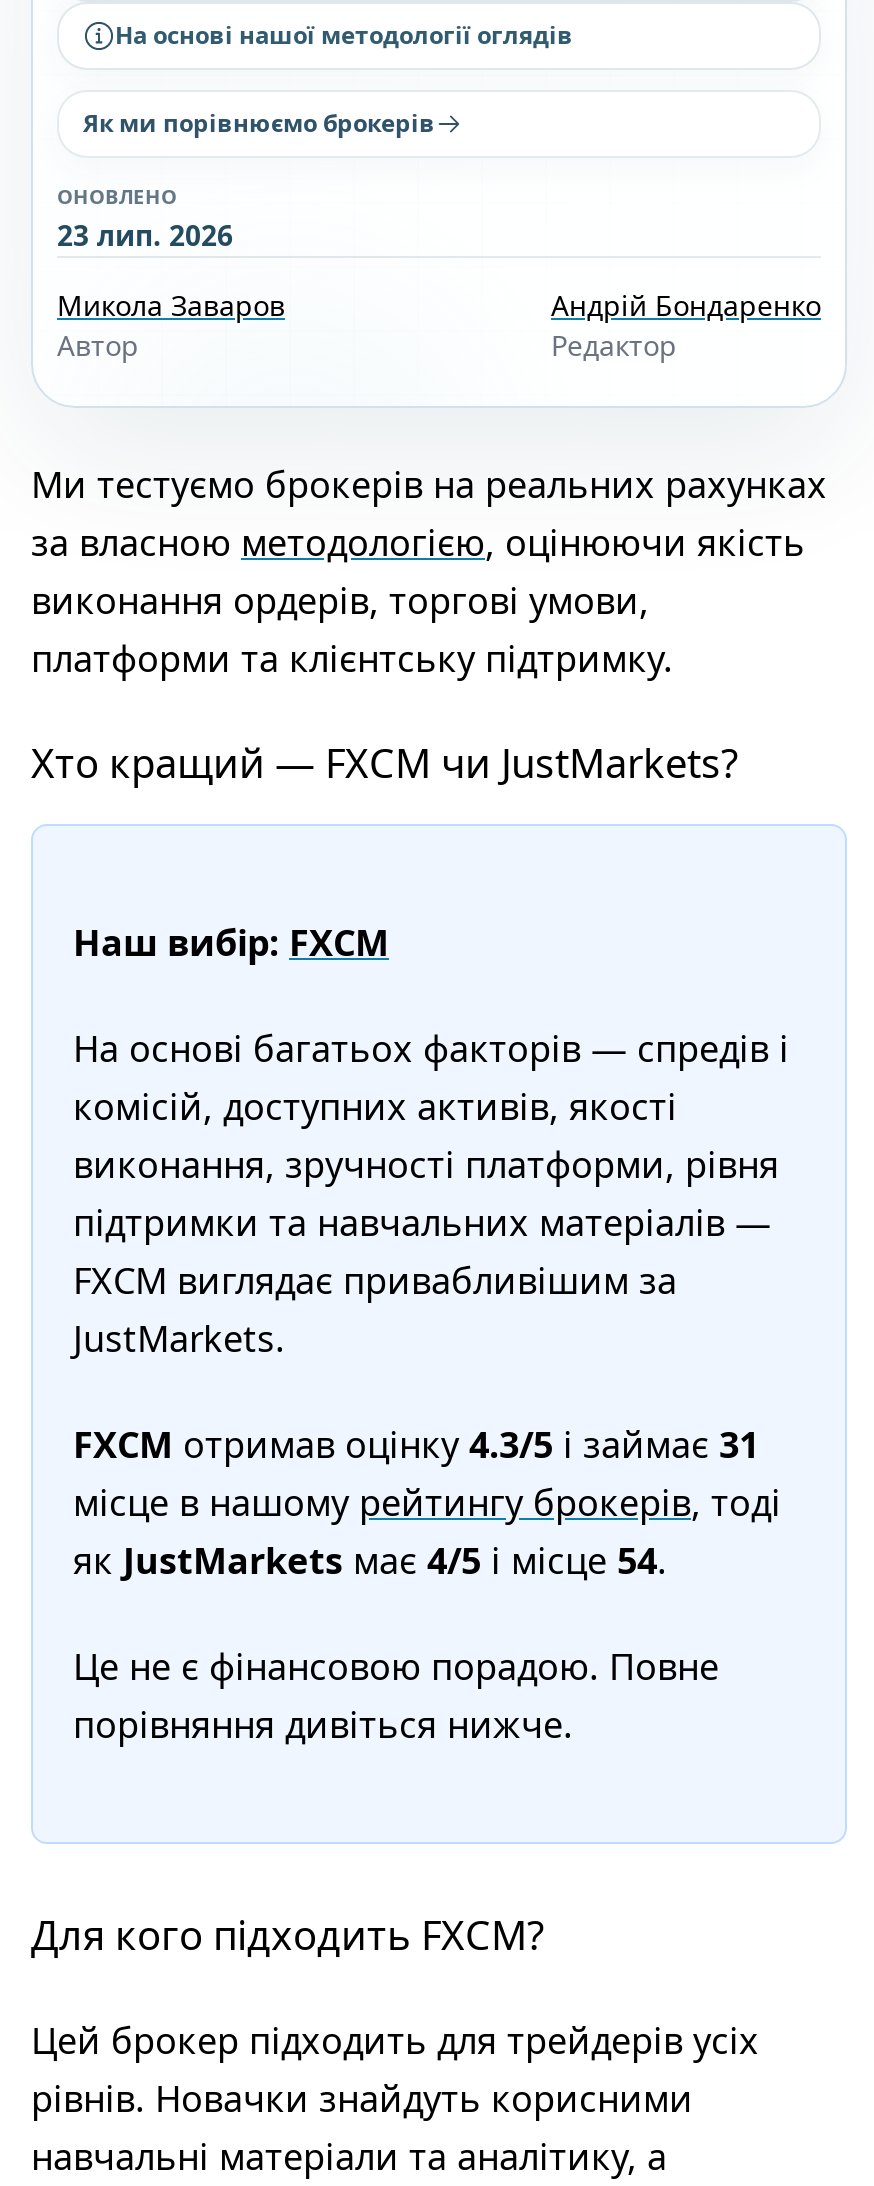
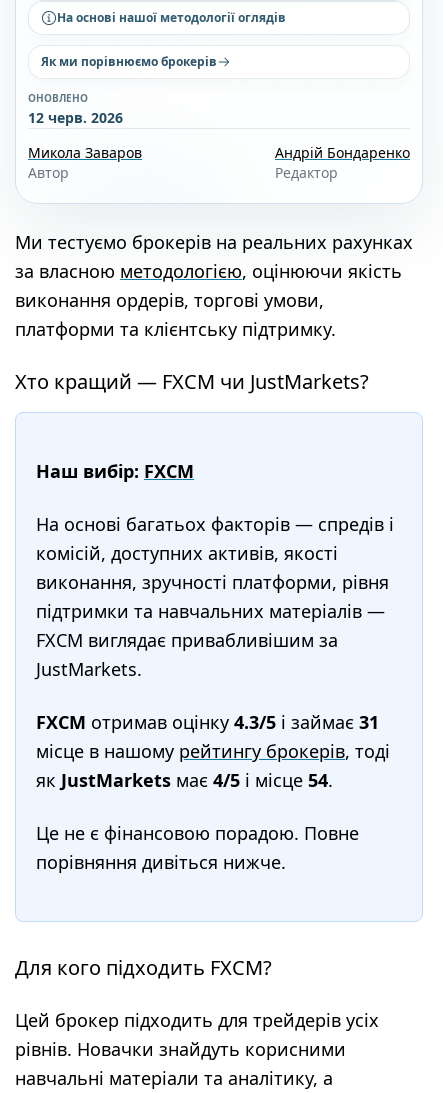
- 23 лип. 2026
+ 12 черв. 2026
